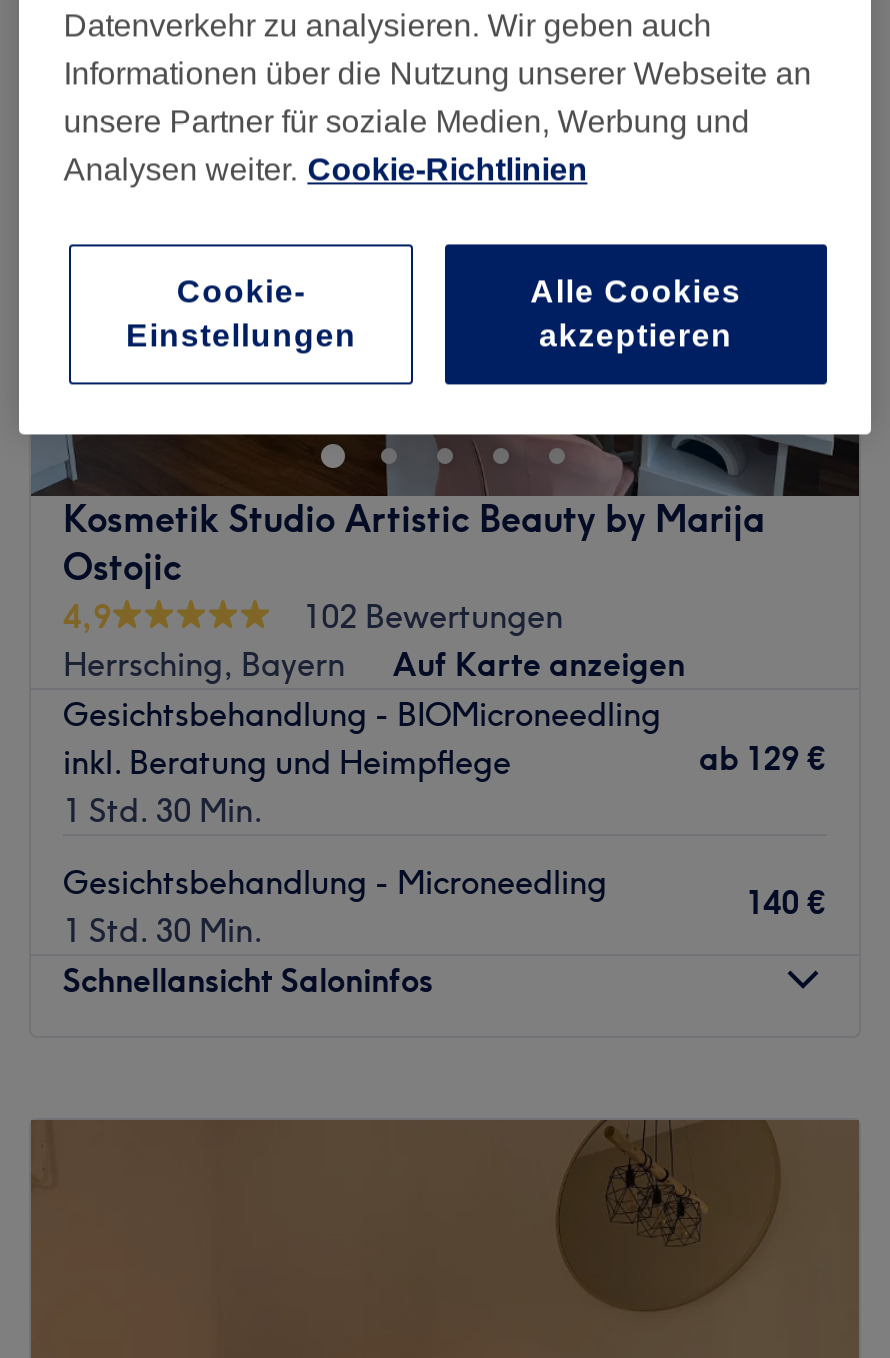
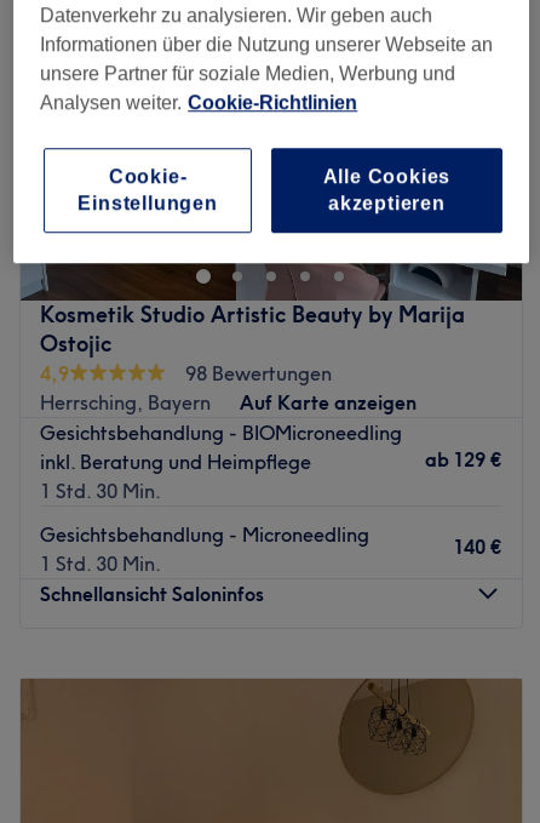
- 102 Bewertungen
+ 98 Bewertungen
